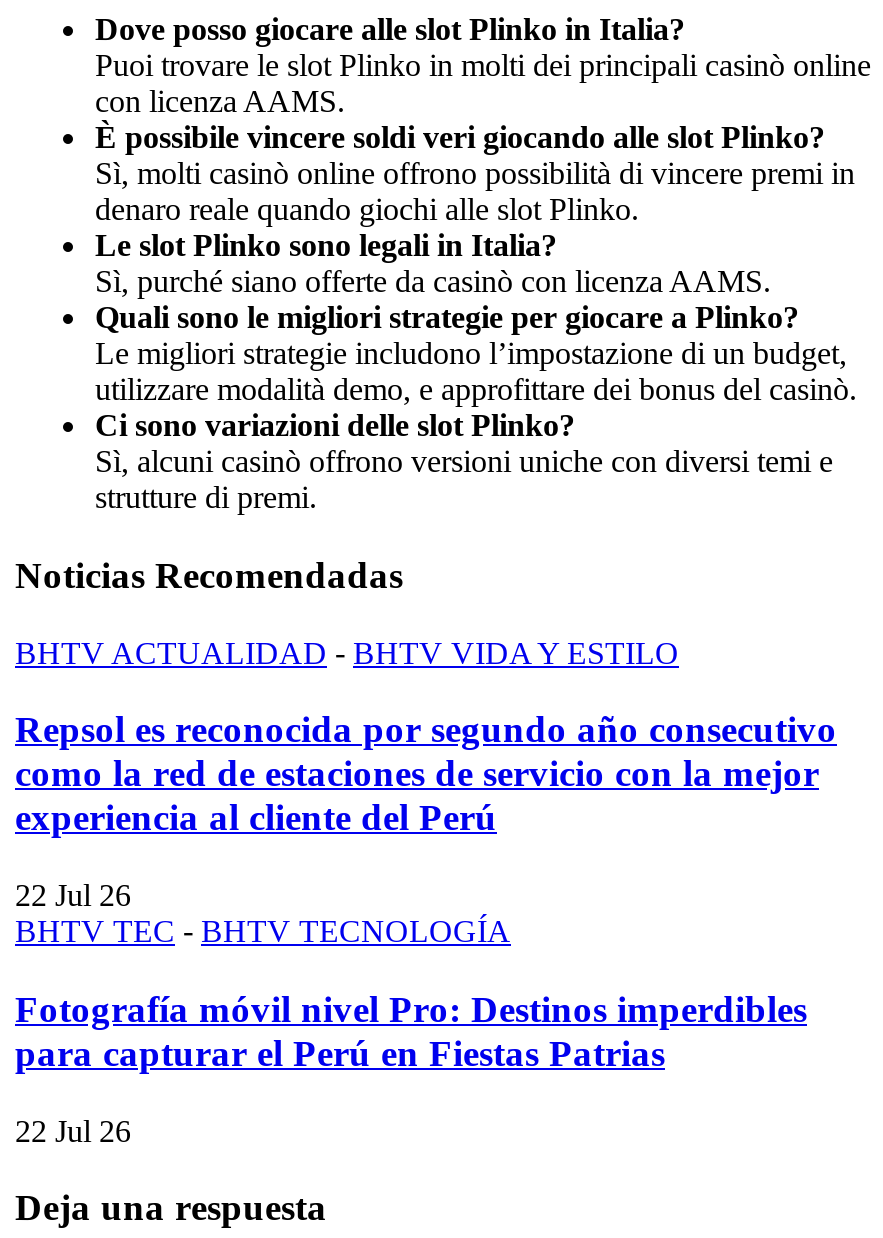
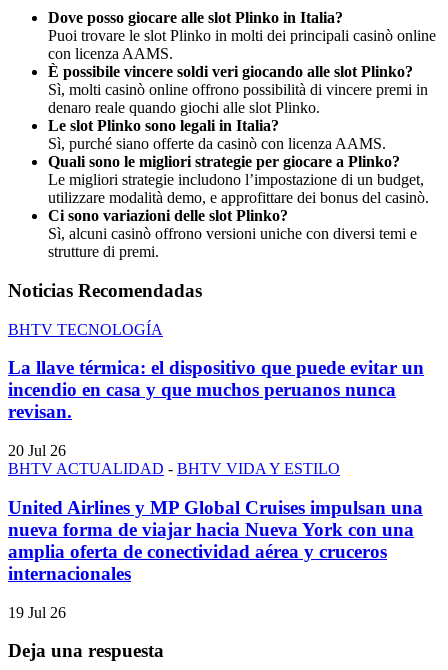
+ BHTV TECNOLOGÍA
+ La llave térmica: el dispositivo que puede evitar un
+ incendio en casa y que muchos peruanos nunca
+ revisan.
+ 20 Jul 26

moved down: BHTV ACTUALIDAD - BHTV VIDA Y ESTILO

- Repsol es reconocida por segundo año consecutivo
- como la red de estaciones de servicio con la mejor
- experiencia al cliente del Perú
- 22 Jul 26
- BHTV TEC - BHTV TECNOLOGÍA
- Fotografía móvil nivel Pro: Destinos imperdibles
- para capturar el Perú en Fiestas Patrias
- 22 Jul 26
+ United Airlines y MP Global Cruises impulsan una
+ nueva forma de viajar hacia Nueva York con una
+ amplia oferta de conectividad aérea y cruceros
+ internacionales
+ 19 Jul 26
